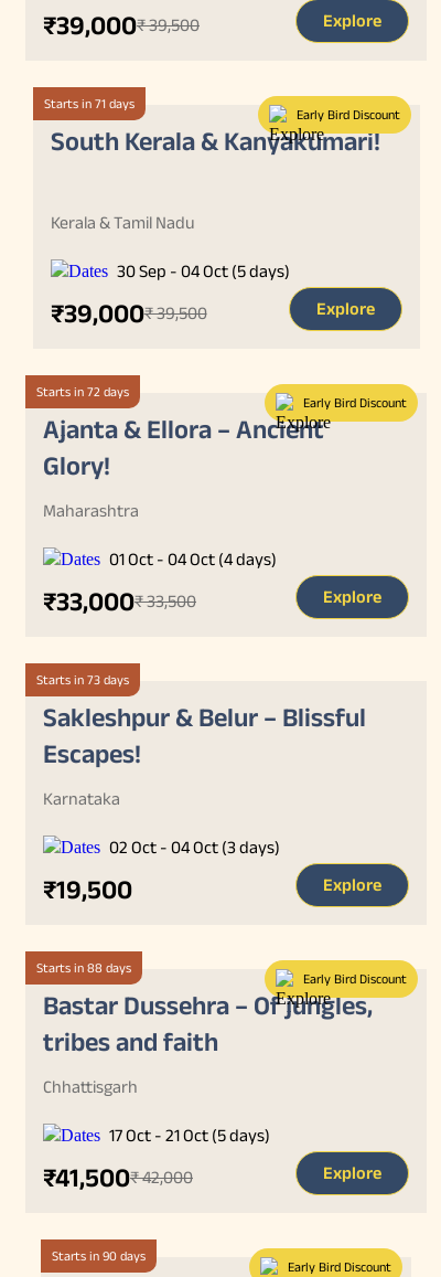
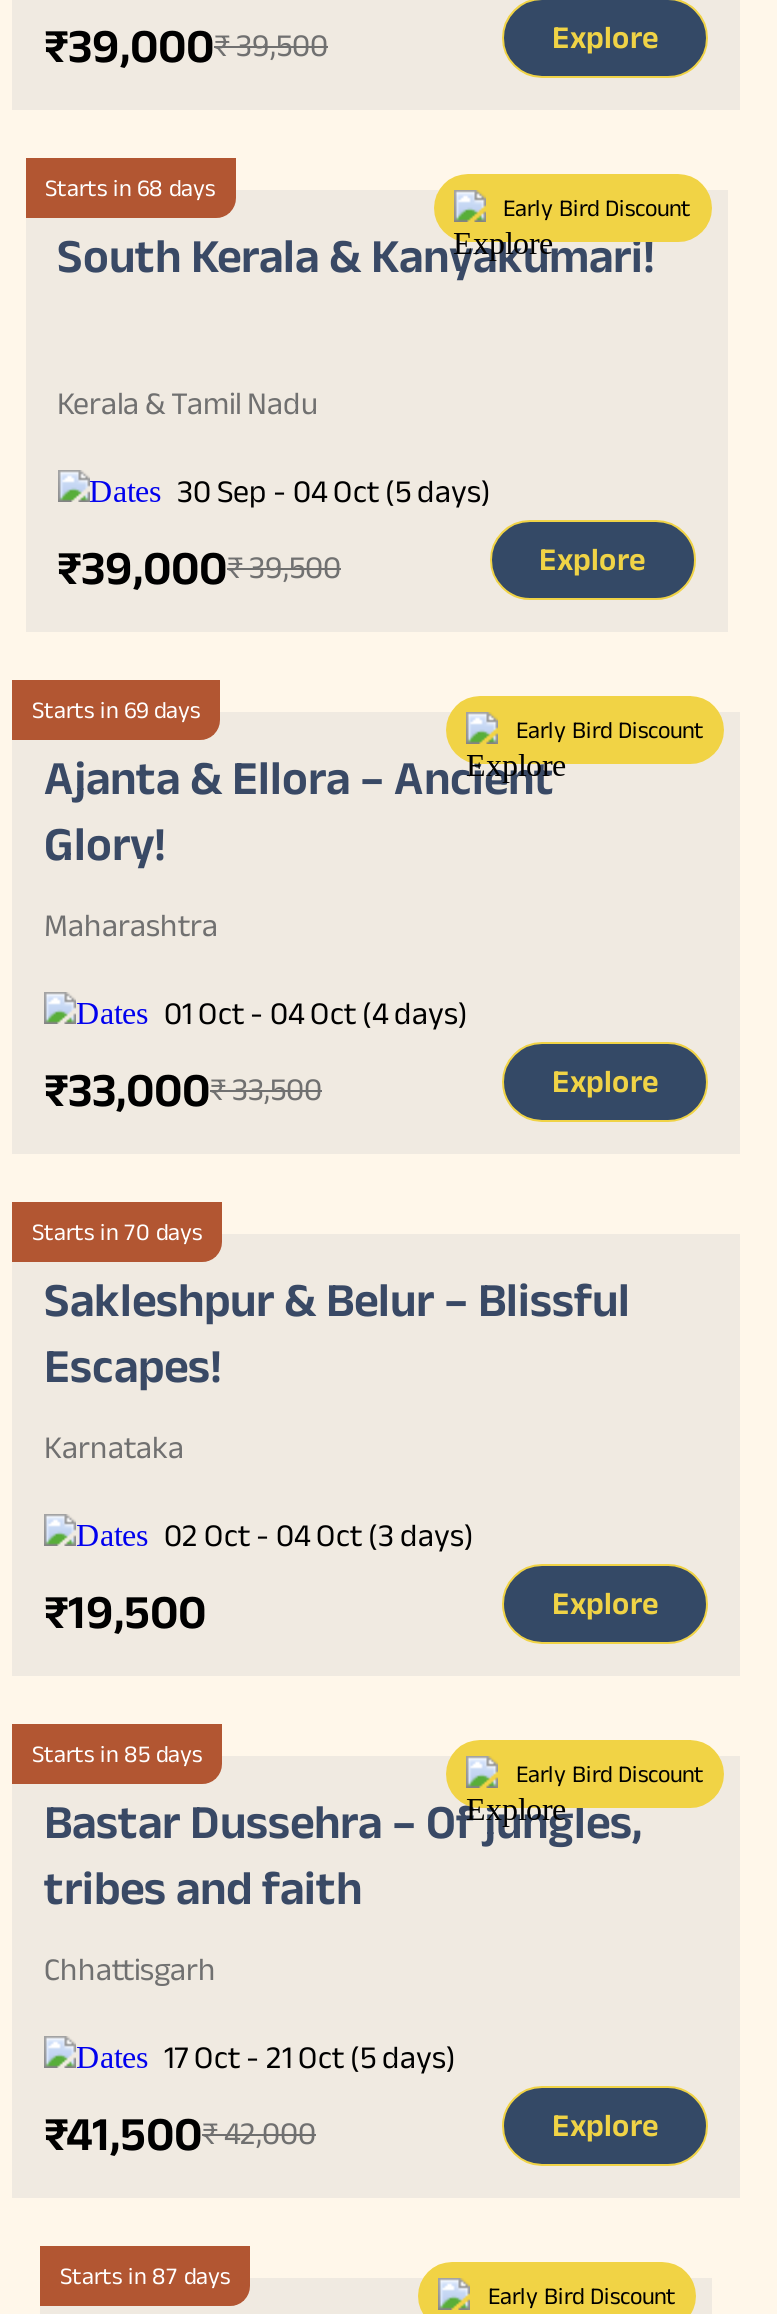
- Starts in 71 days
+ Starts in 68 days

- Starts in 72 days
+ Starts in 69 days

- Starts in 73 days
+ Starts in 70 days

- Starts in 88 days
+ Starts in 85 days

- Starts in 90 days
+ Starts in 87 days
